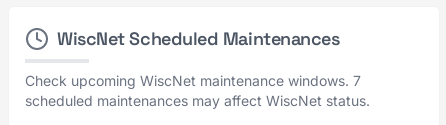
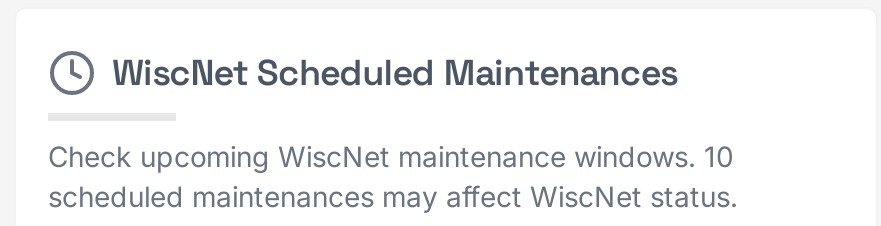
- Check upcoming WiscNet maintenance windows. 7
+ Check upcoming WiscNet maintenance windows. 10
